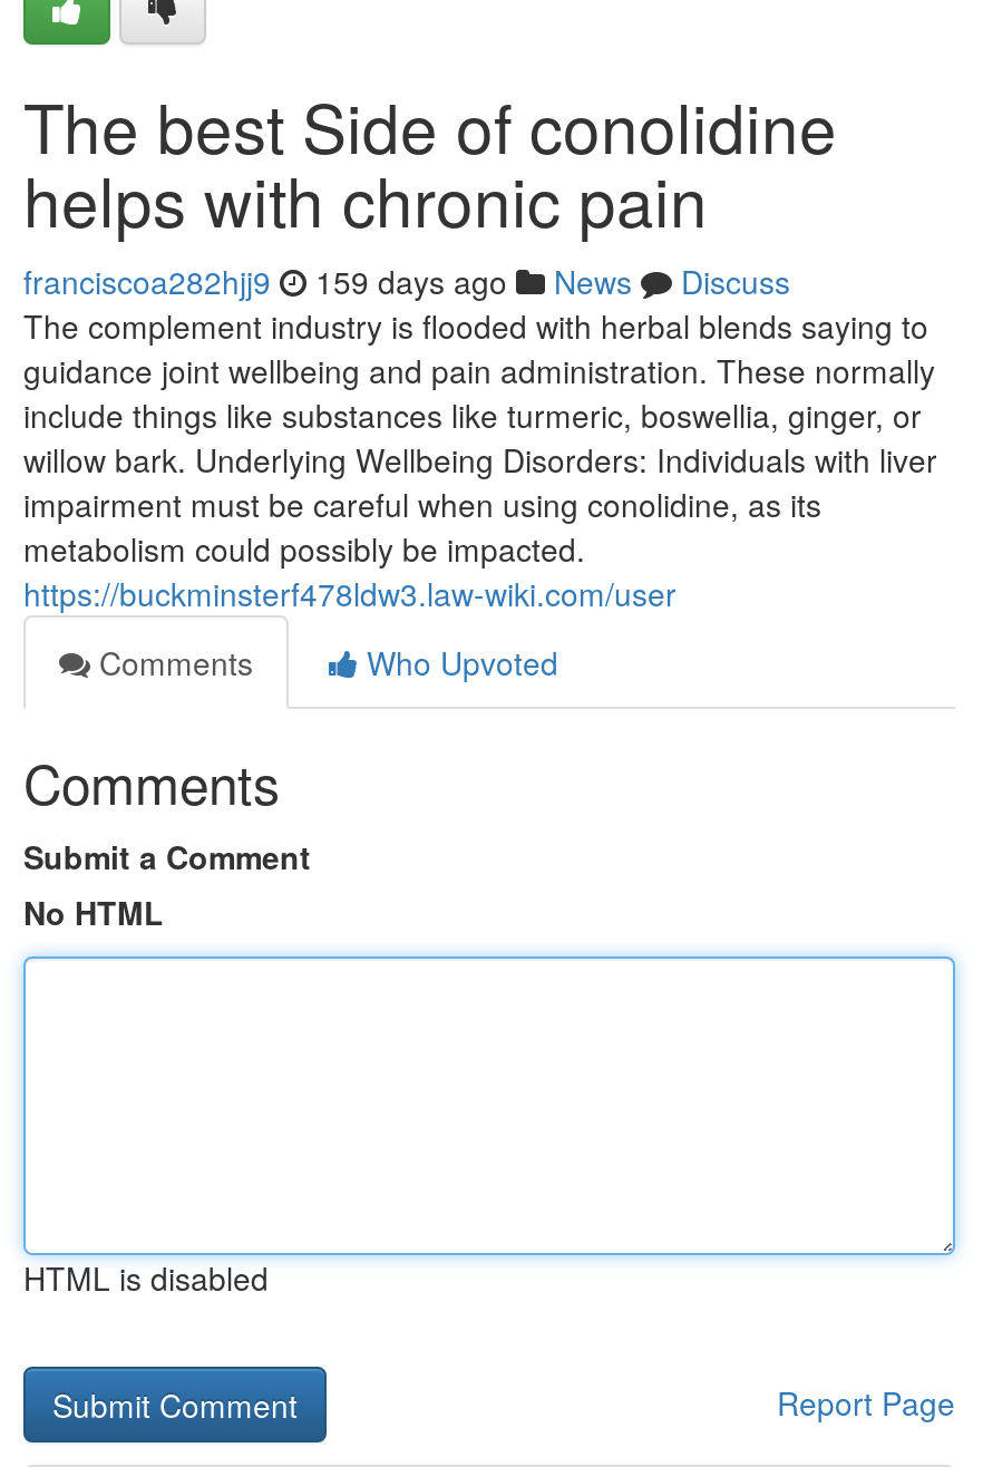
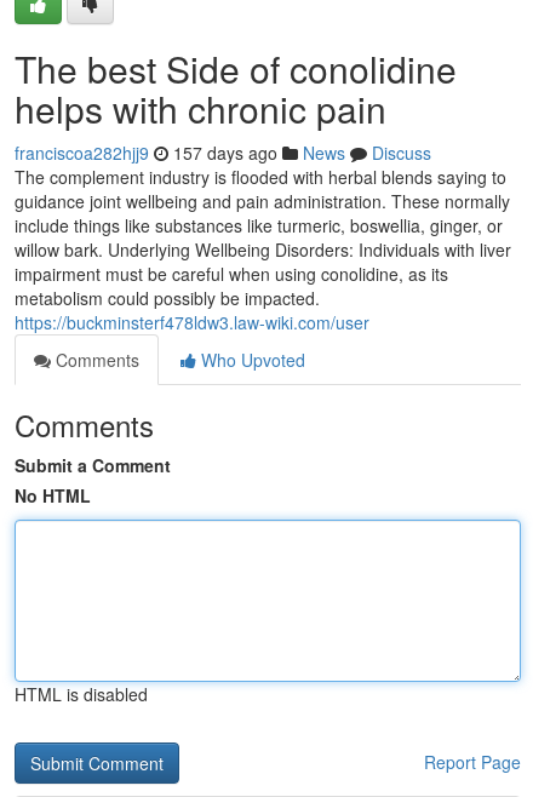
- franciscoa282hjj9 159 days ago News Discuss
+ franciscoa282hjj9 157 days ago News Discuss
